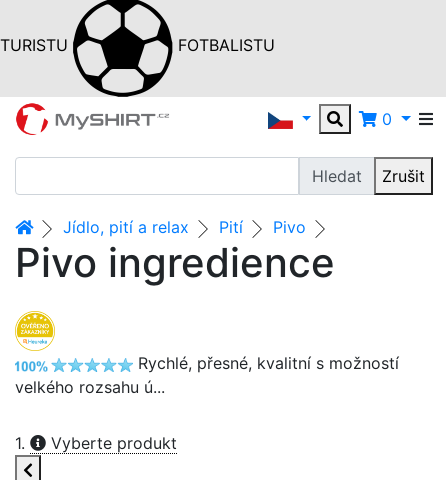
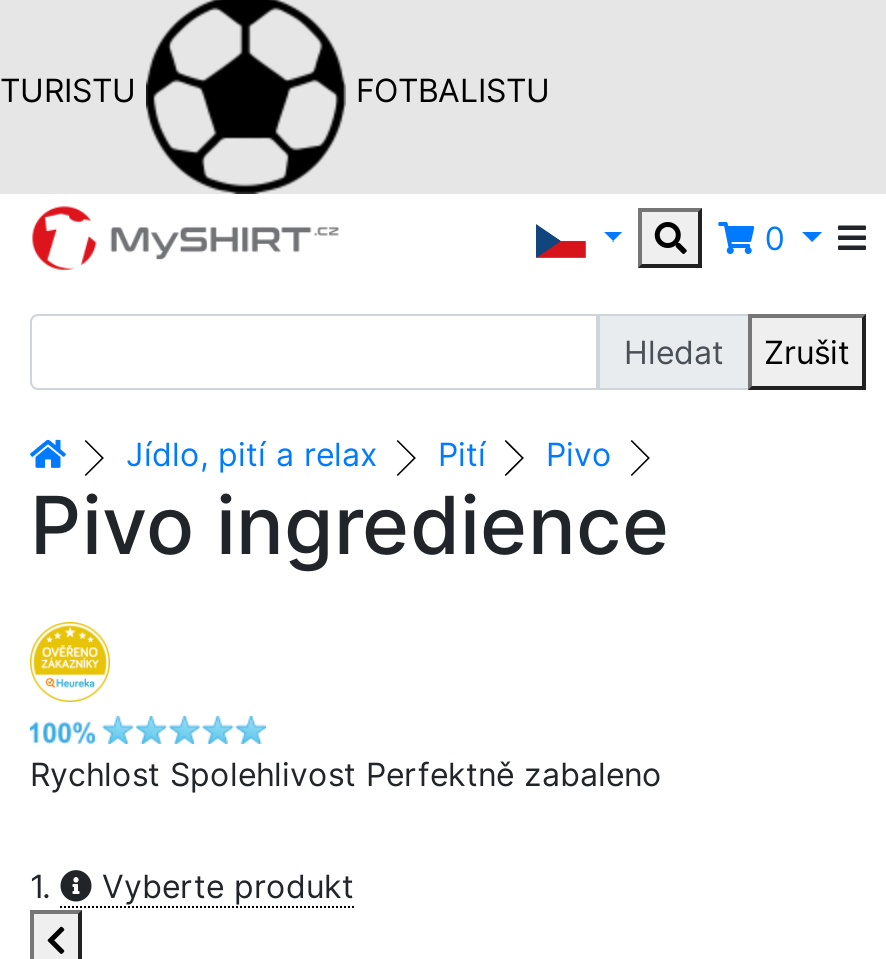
- Rychlé, přesné, kvalitní s možností
- velkého rozsahu ú...
+ Rychlost Spolehlivost Perfektně zabaleno
